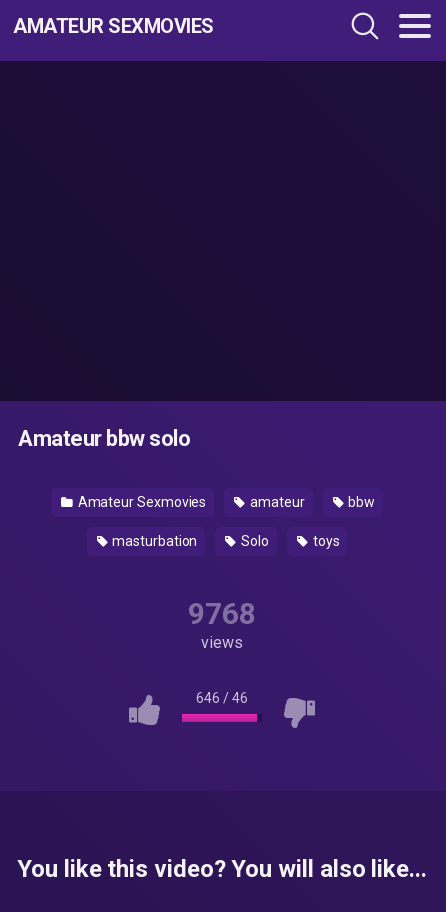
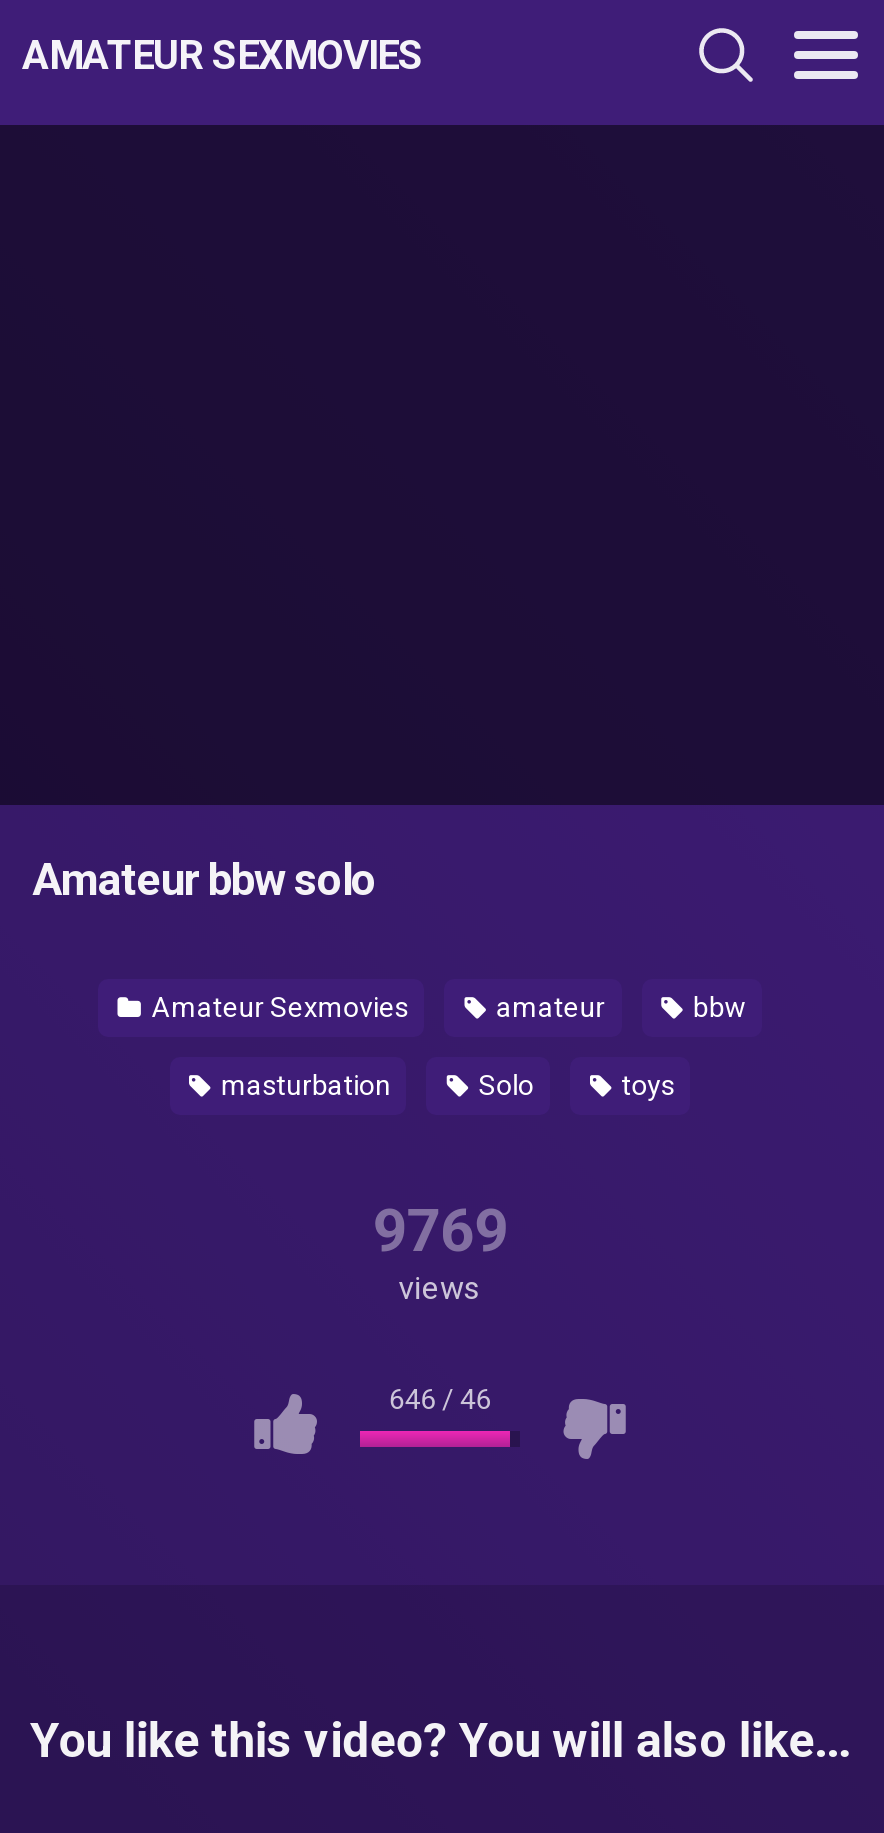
- 9768
+ 9769
